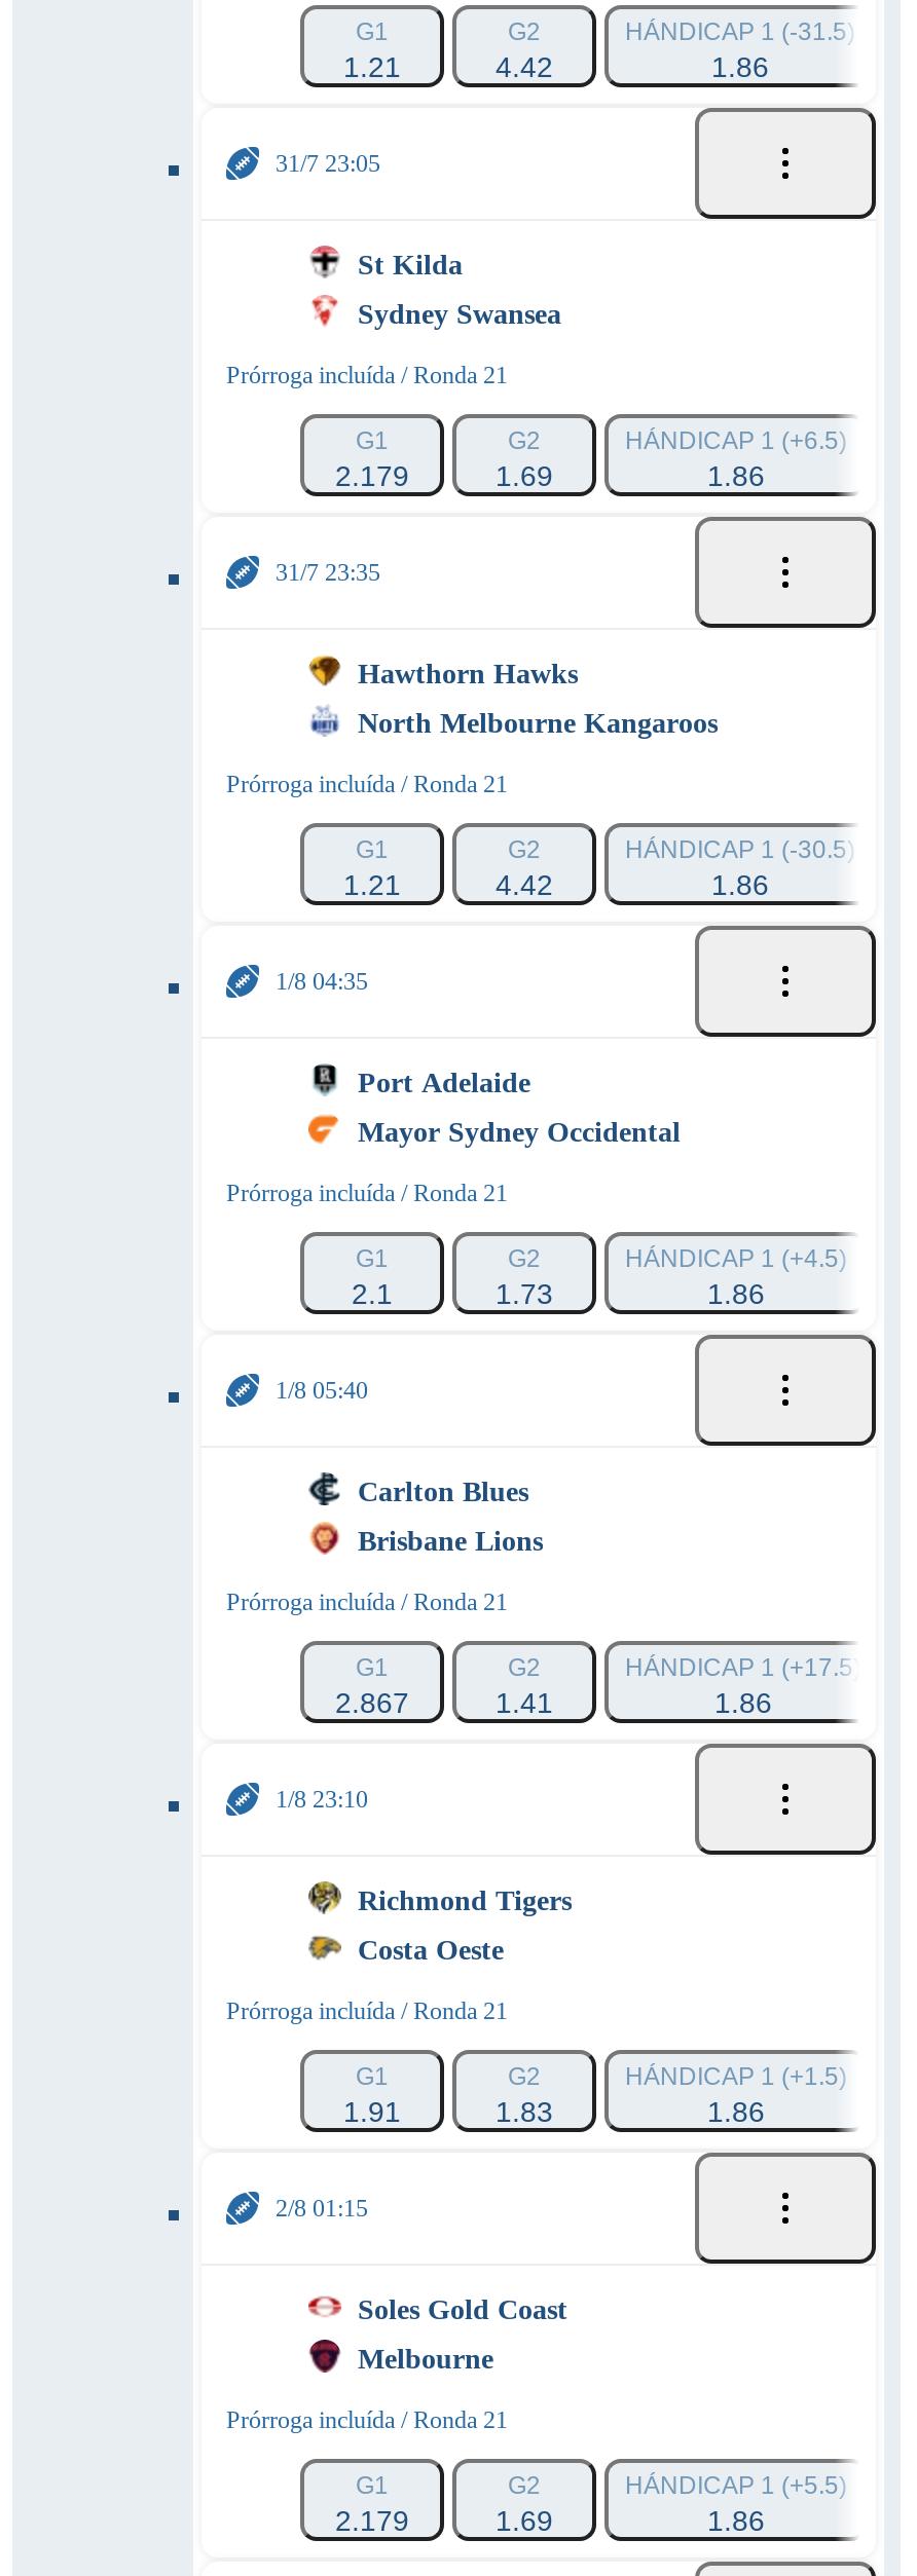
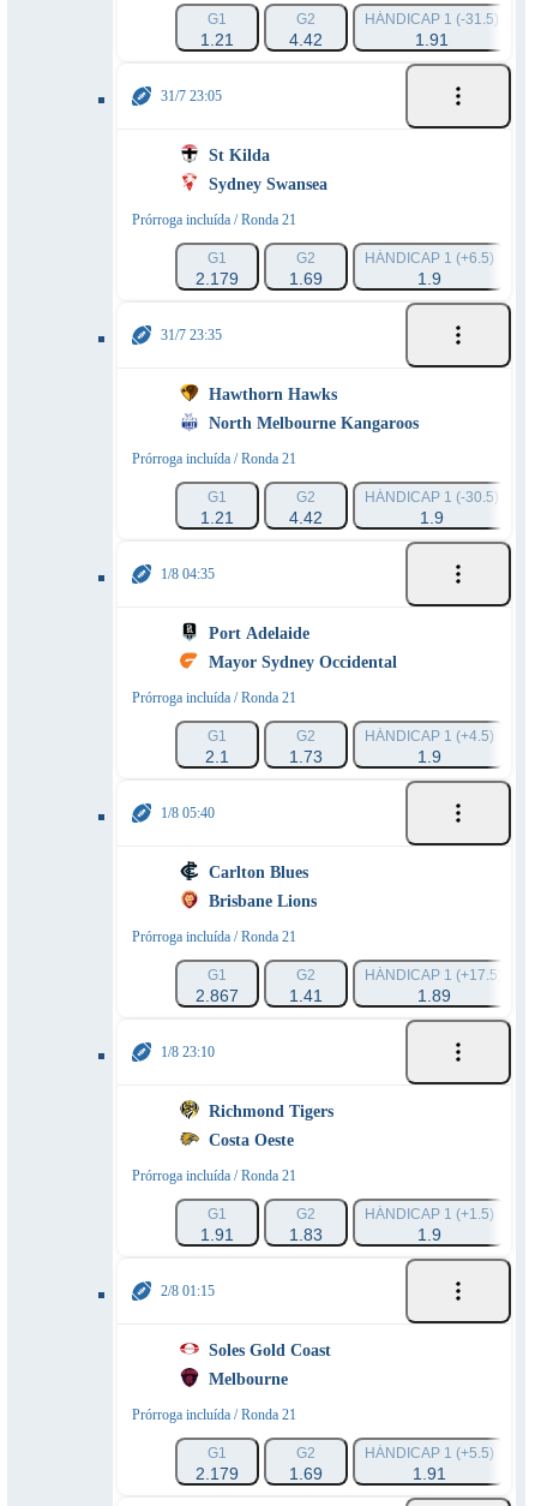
- 1.86
+ 1.91

- 1.86
+ 1.9

- 1.86
+ 1.9

- 1.86
+ 1.9

- 1.86
+ 1.89

- 1.86
+ 1.9

- 1.86
+ 1.91
